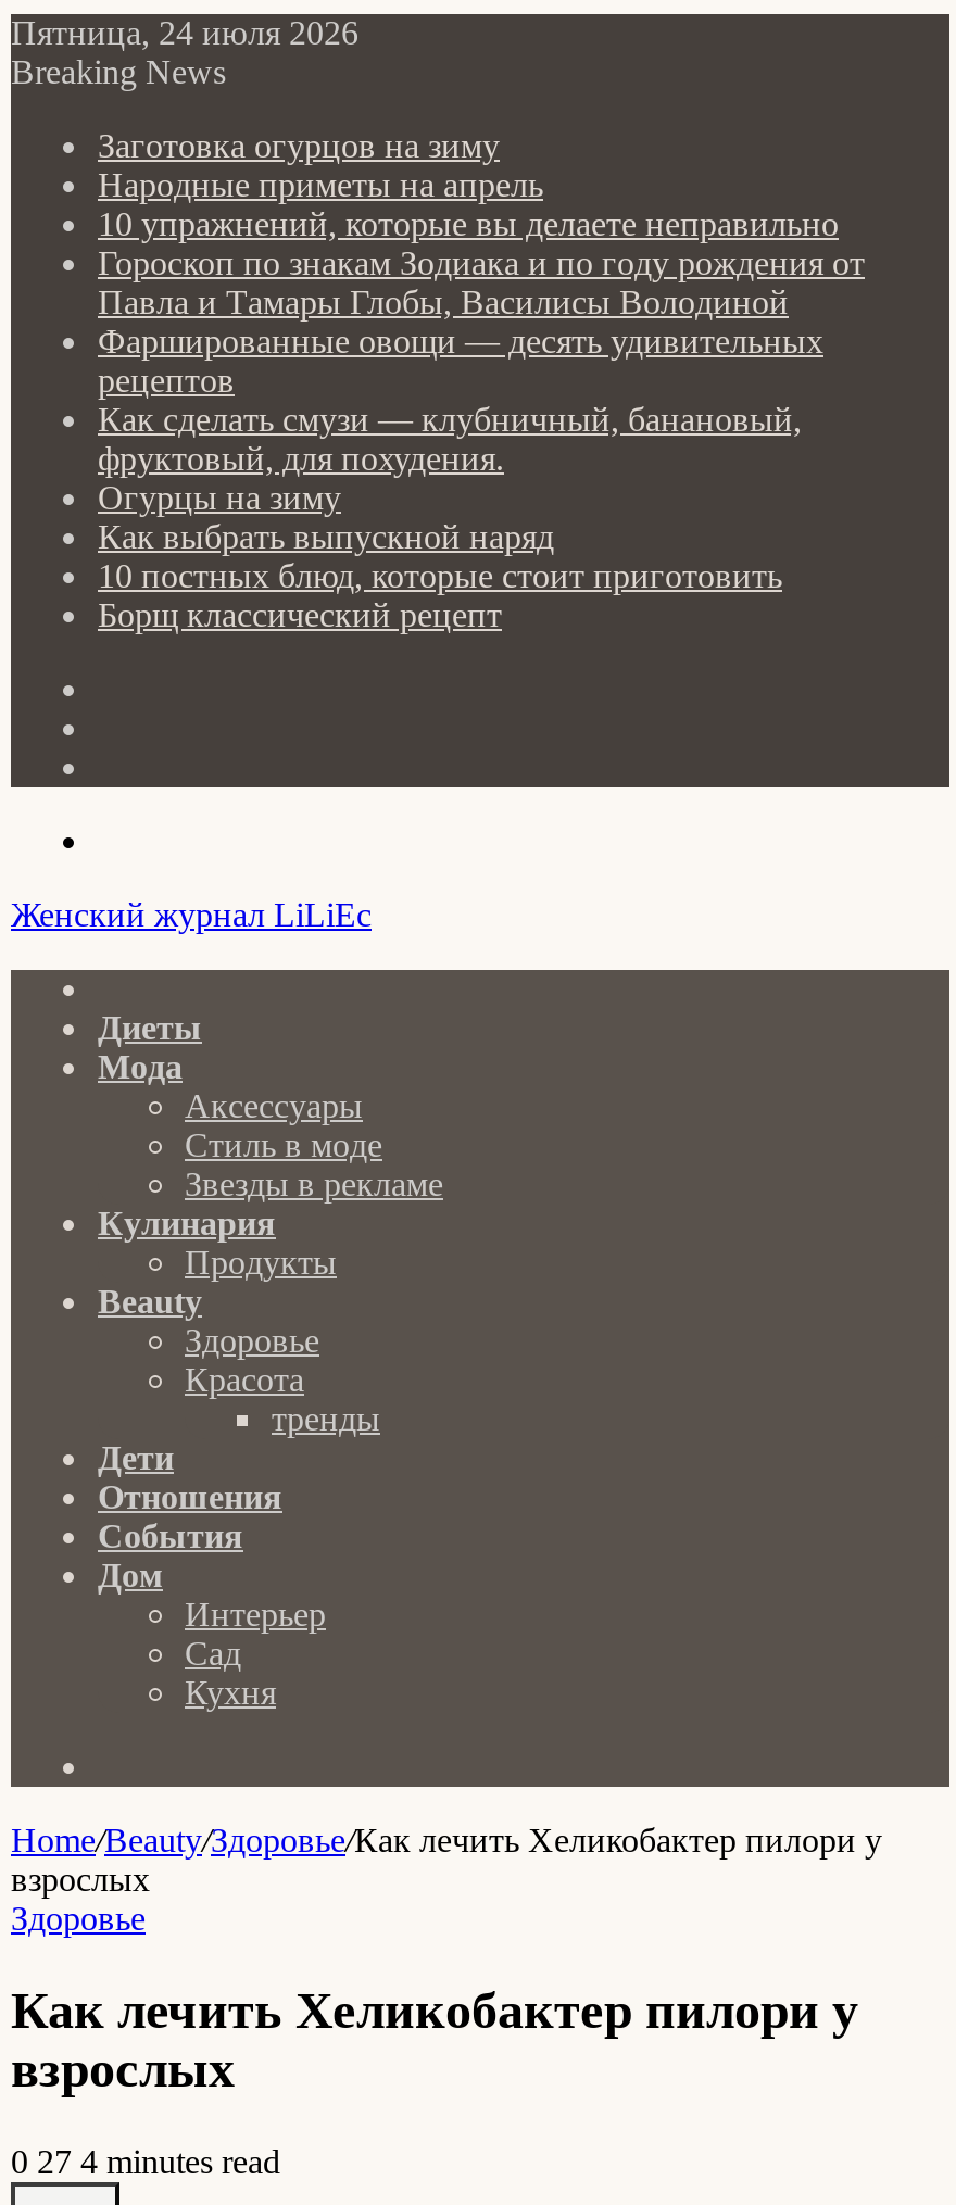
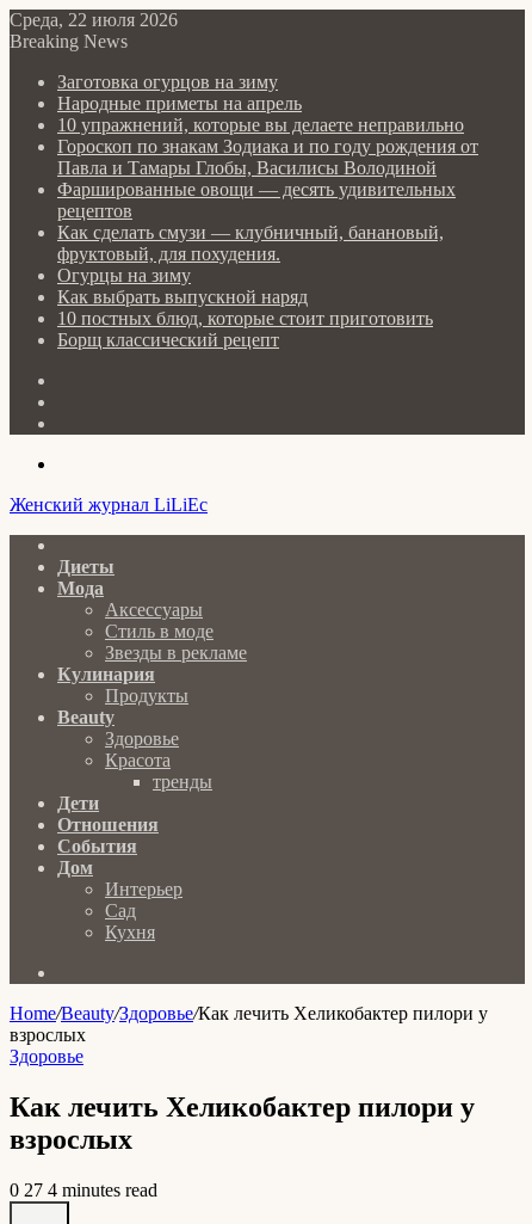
- Пятница, 24 июля 2026
+ Среда, 22 июля 2026
